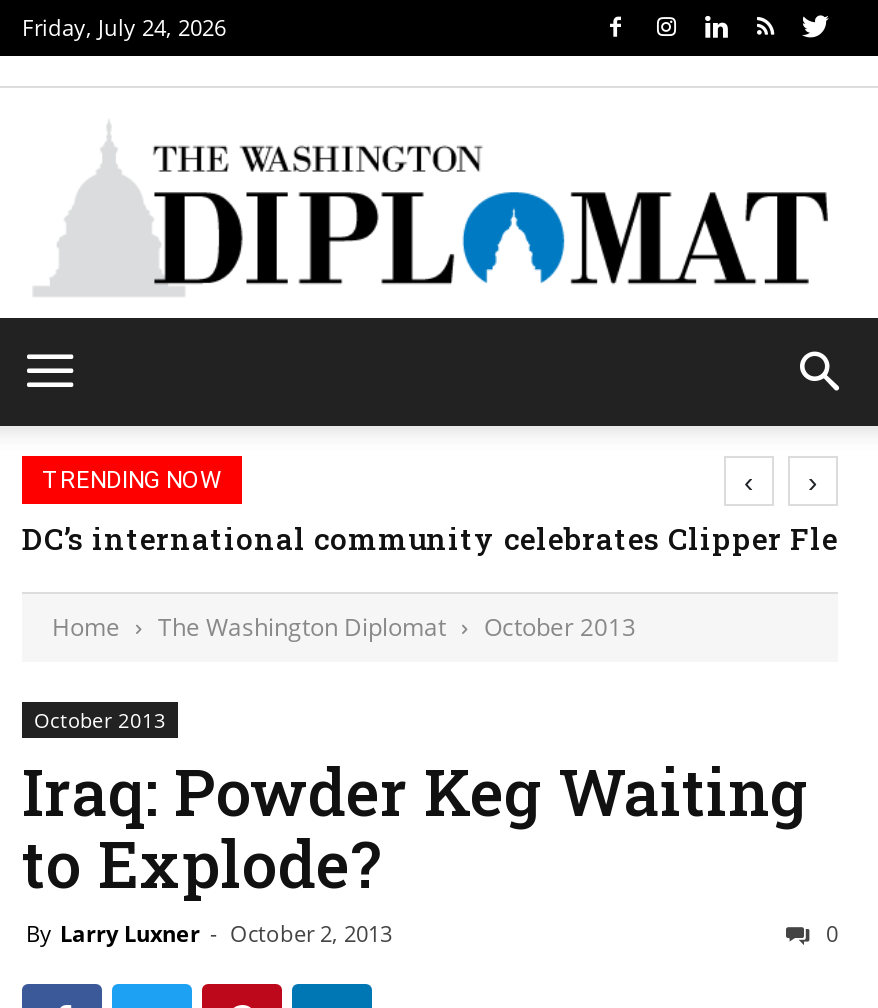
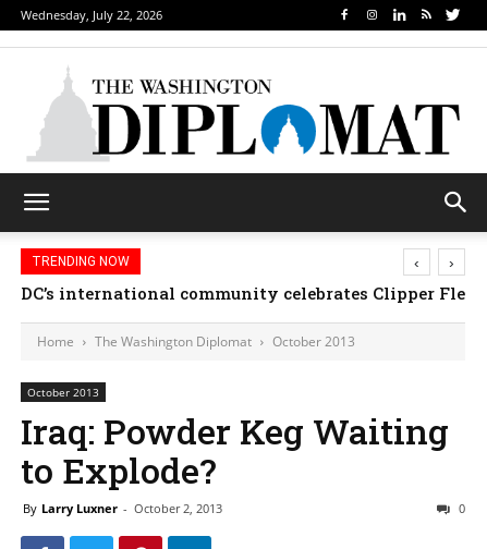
- Friday, July 24, 2026
+ Wednesday, July 22, 2026
